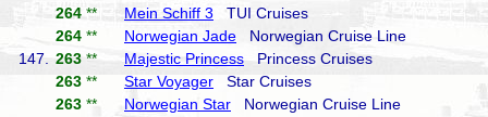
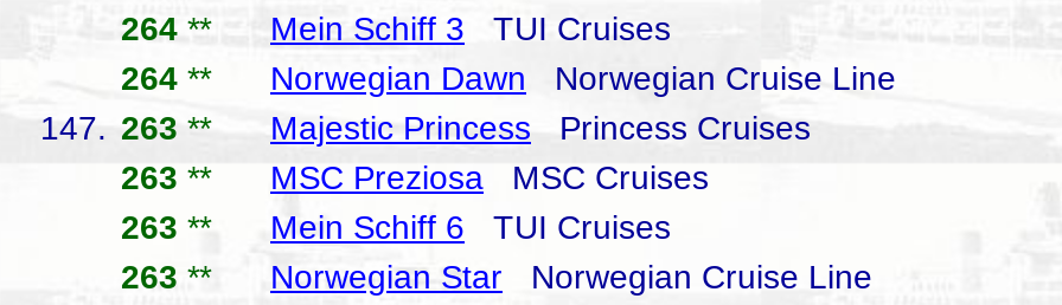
- Norwegian Jade Norwegian Cruise Line
+ Norwegian Dawn Norwegian Cruise Line

- Star Voyager Star Cruises
+ MSC Preziosa MSC Cruises
+ 263 **
+ Mein Schiff 6 TUI Cruises
